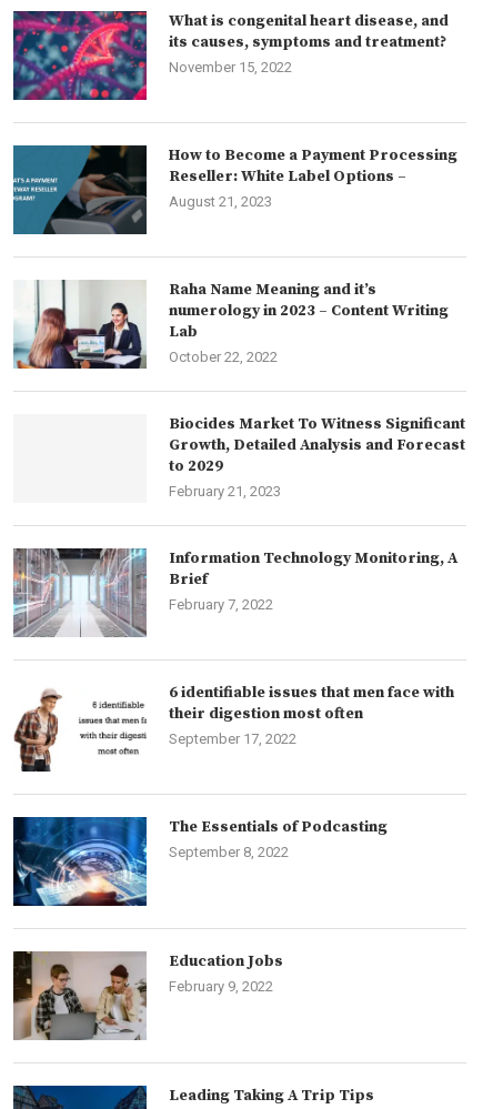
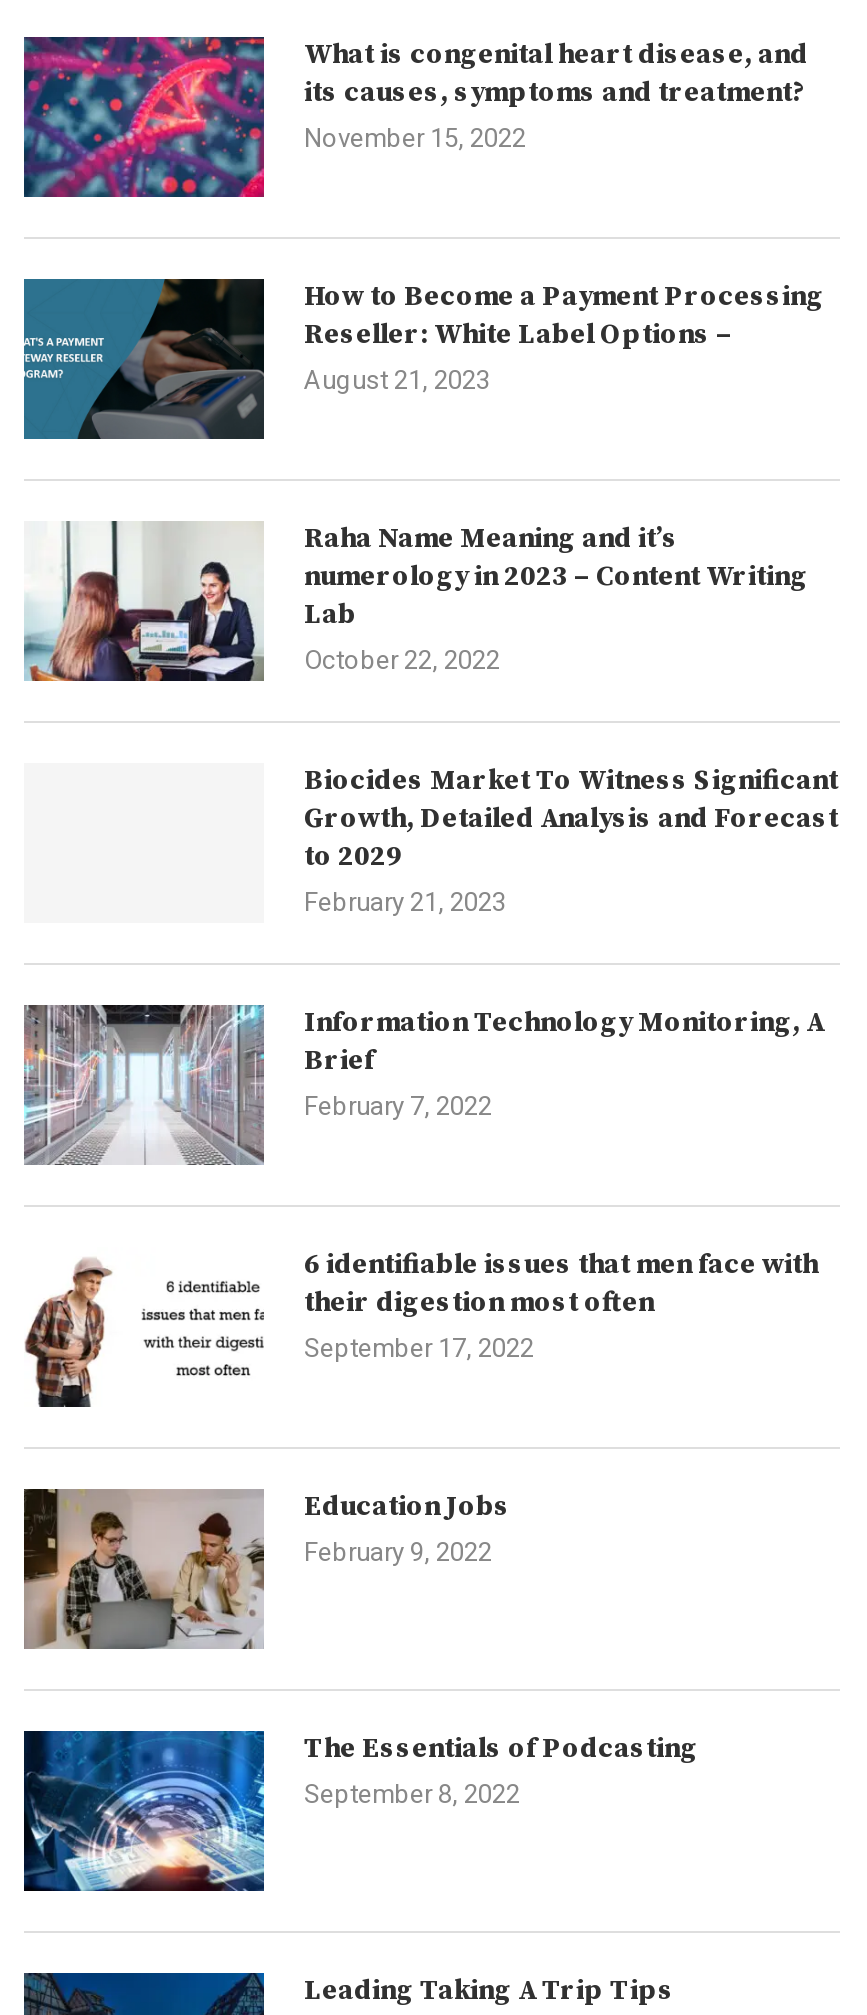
moved down: [image] | The Essentials of Podcasting | September 8, 2022

moved up: [image] | Education Jobs | February 9, 2022
